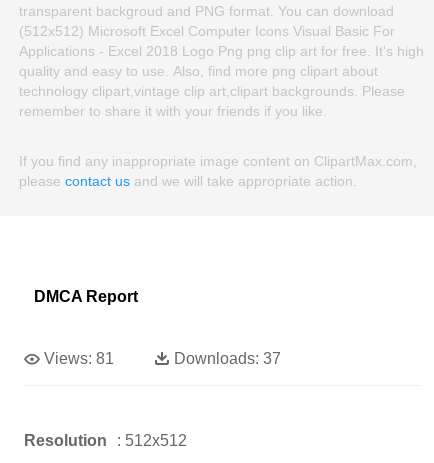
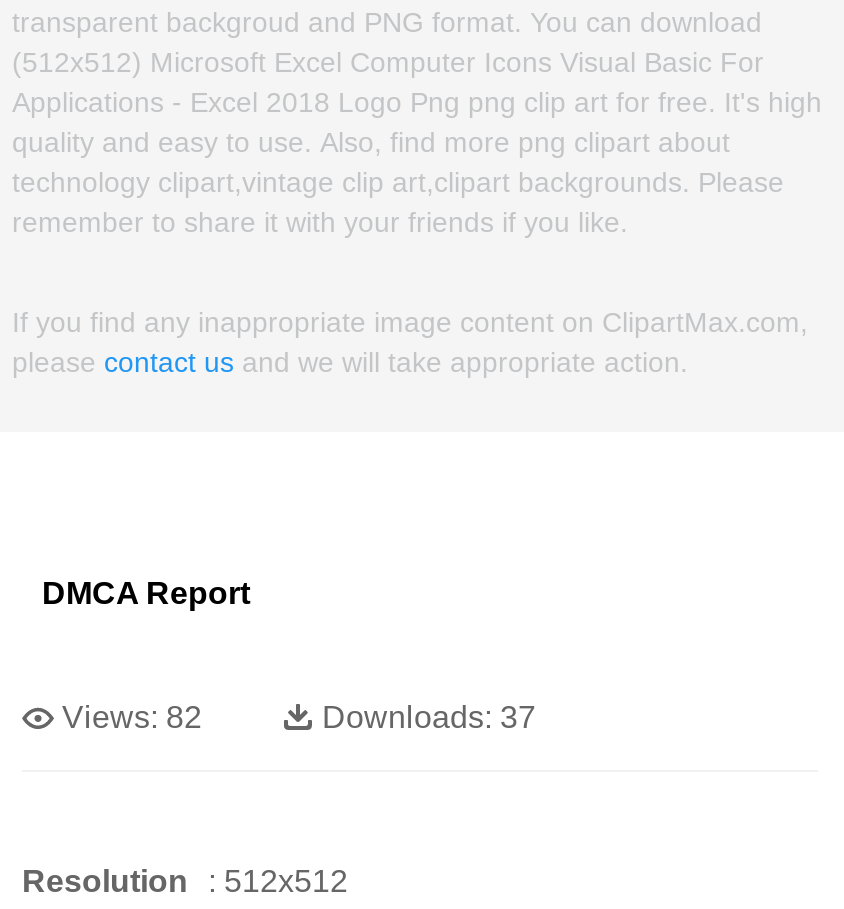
- Views: 81
+ Views: 82
